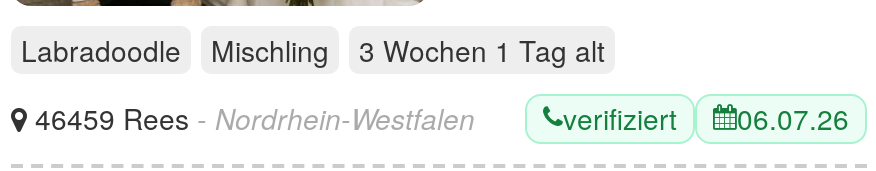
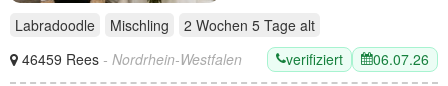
- 3 Wochen 1 Tag alt
+ 2 Wochen 5 Tage alt
